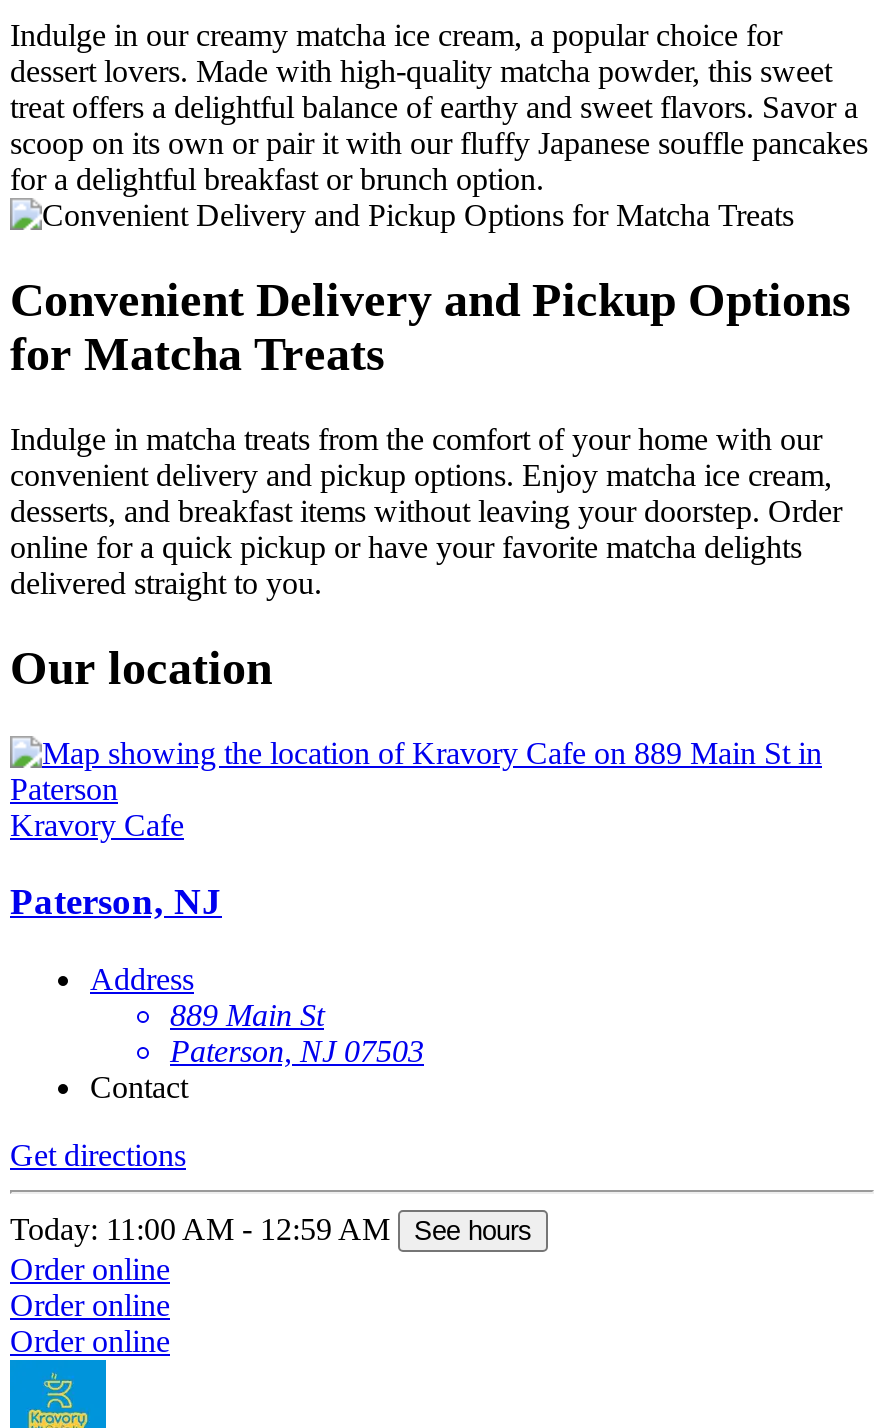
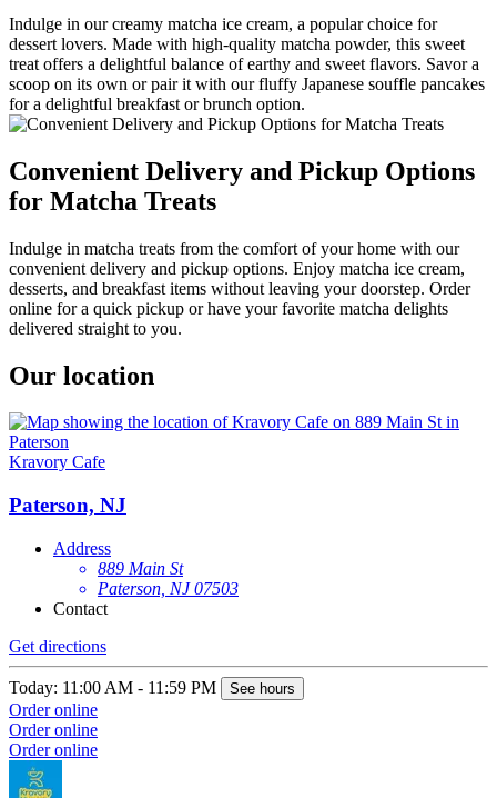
- Today: 11:00 AM - 12:59 AM See hours
+ Today: 11:00 AM - 11:59 PM See hours
